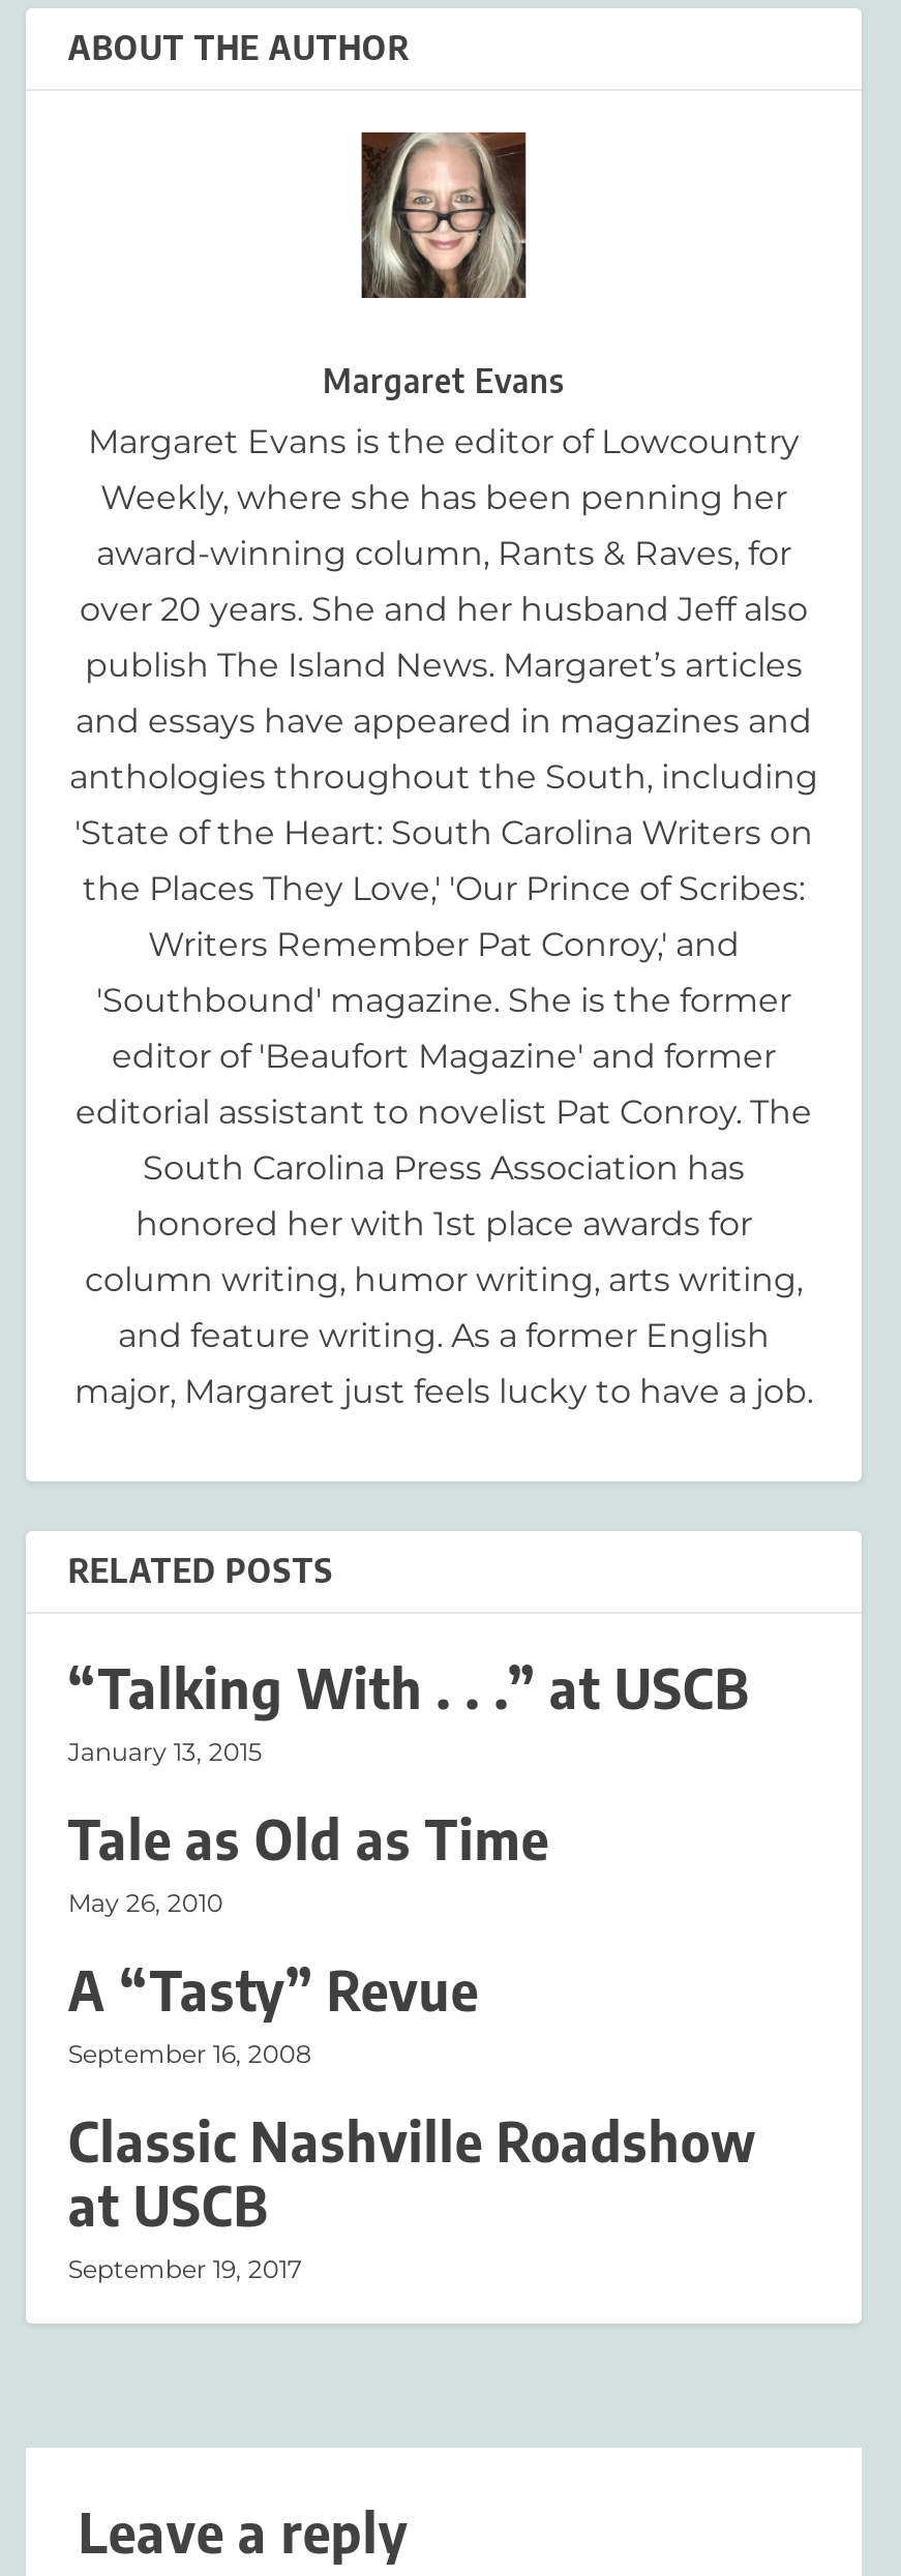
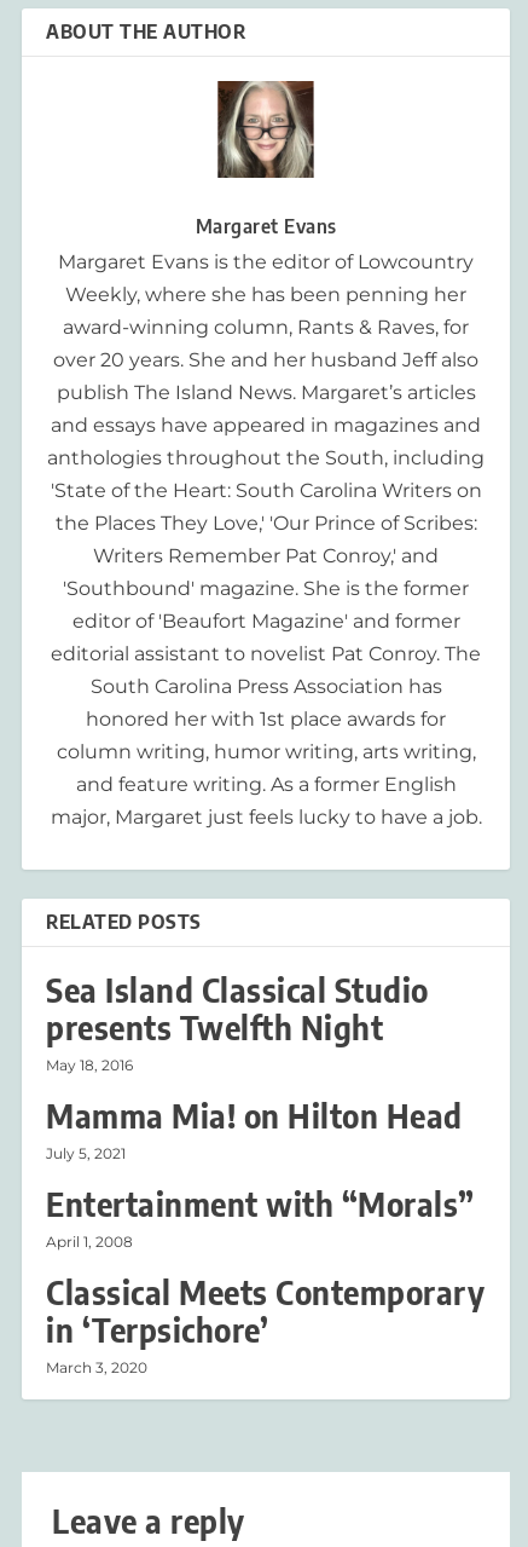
- “Talking With . . .” at USCB
- January 13, 2015
+ Sea Island Classical Studio
+ presents Twelfth Night
+ May 18, 2016

- Tale as Old as Time
- May 26, 2010
+ Mamma Mia! on Hilton Head
+ July 5, 2021

- A “Tasty” Revue
- September 16, 2008
+ Entertainment with “Morals”
+ April 1, 2008

- Classic Nashville Roadshow
- at USCB
- September 19, 2017
+ Classical Meets Contemporary
+ in ‘Terpsichore’
+ March 3, 2020
